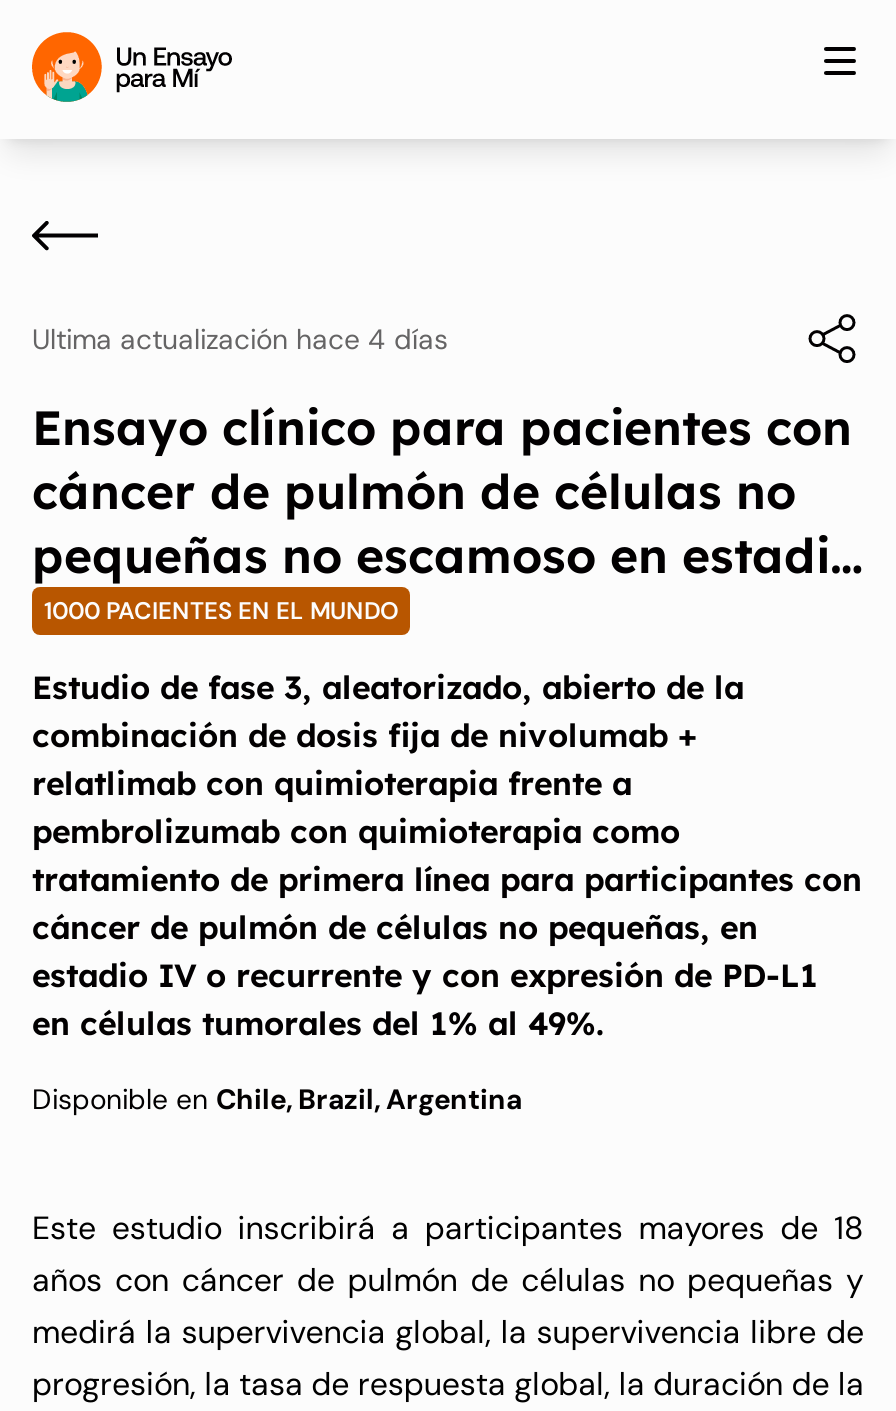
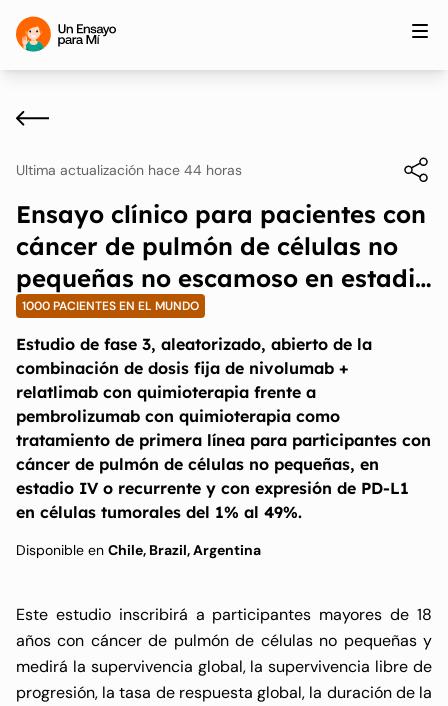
- Ultima actualización hace 4 días
+ Ultima actualización hace 44 horas
